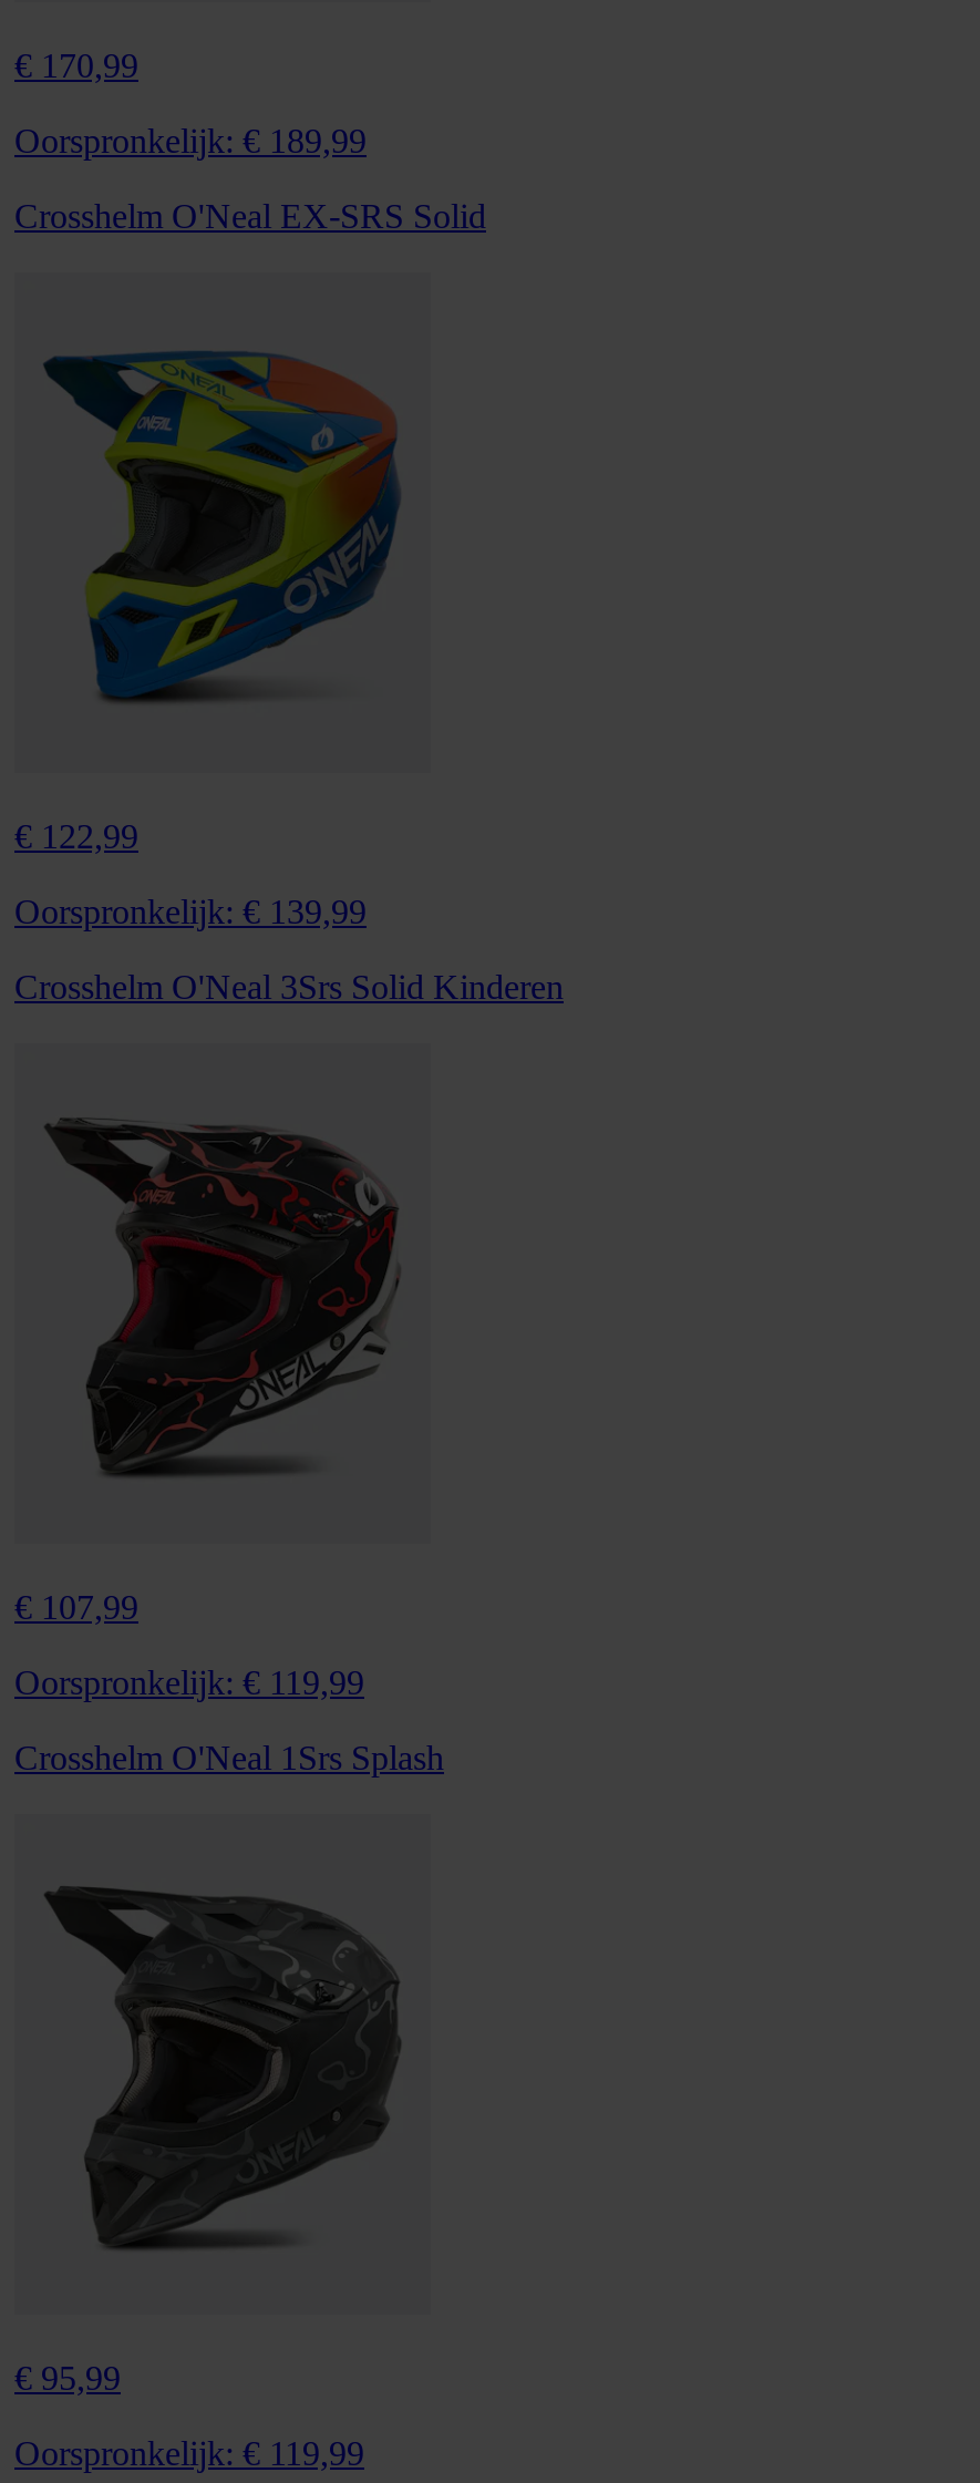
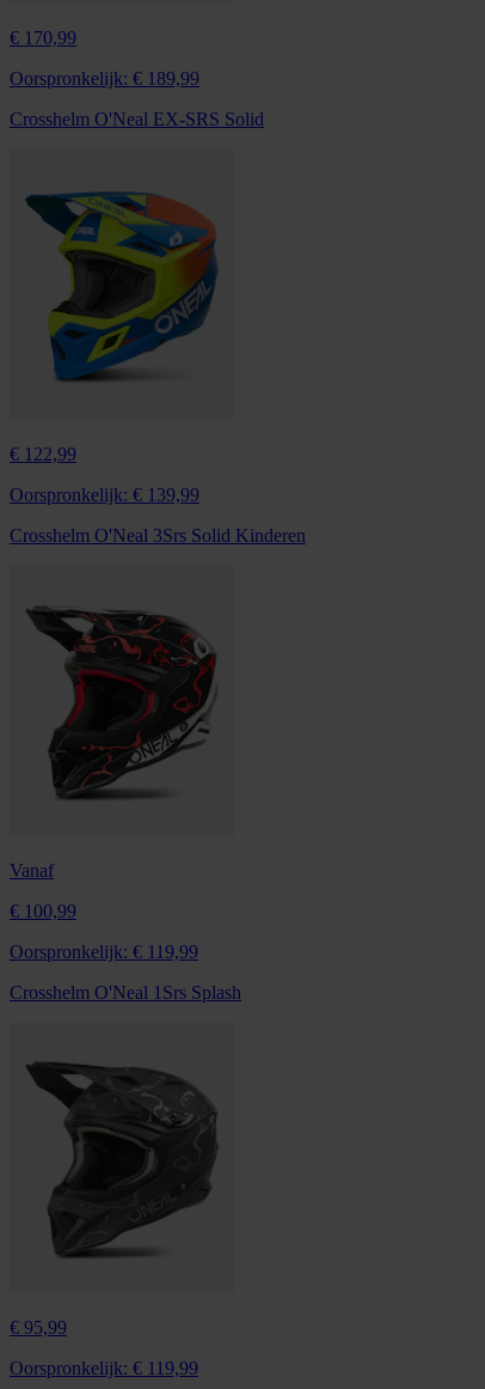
- € 107,99
+ Vanaf
+ € 100,99
